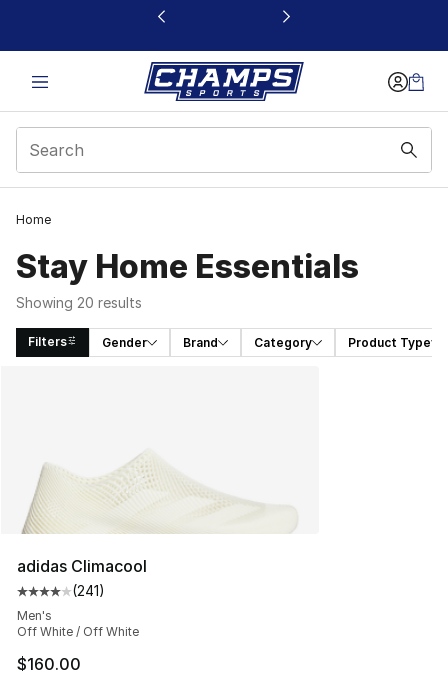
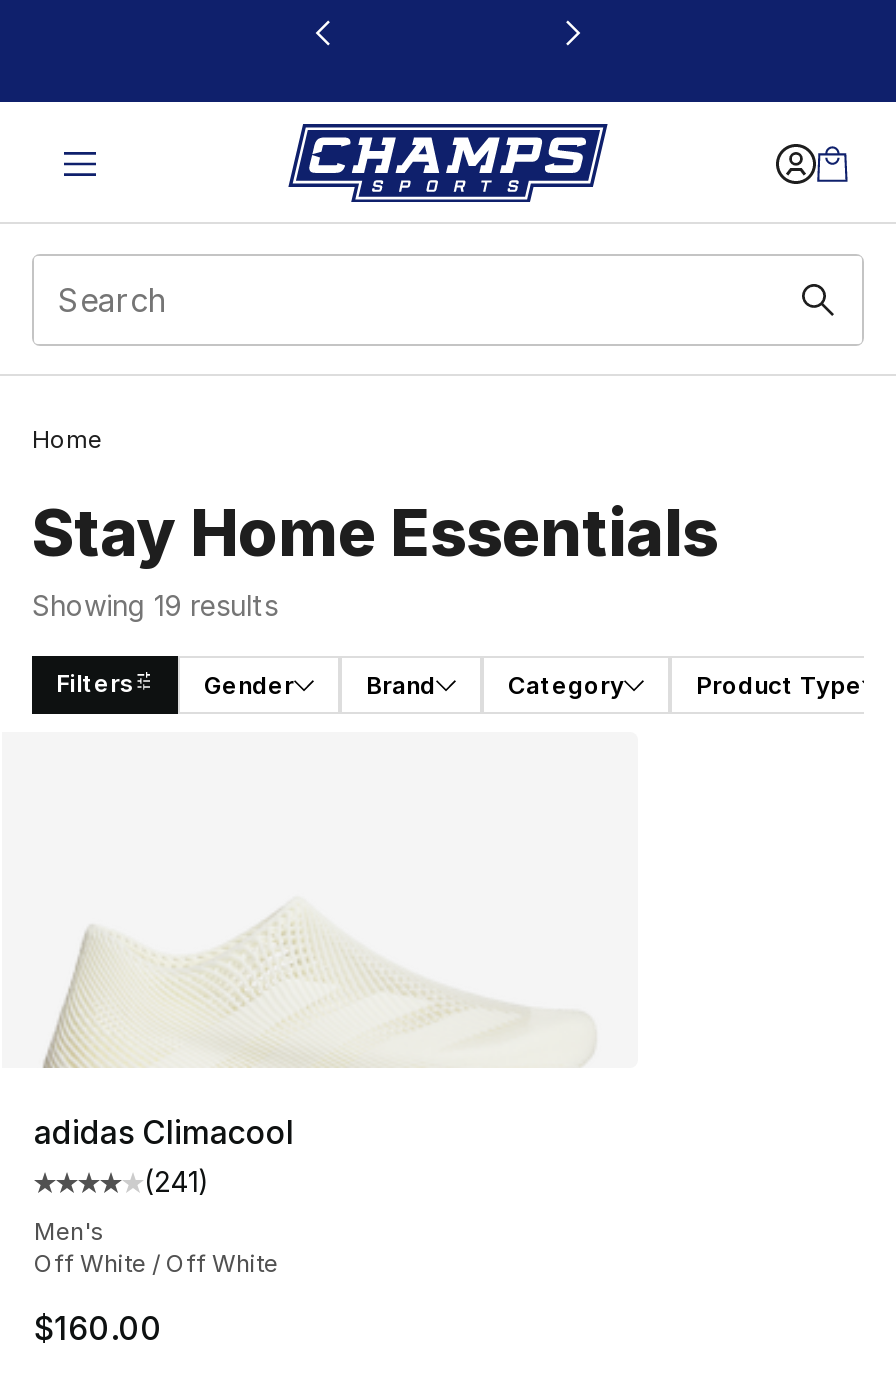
- Showing 20 results
+ Showing 19 results
